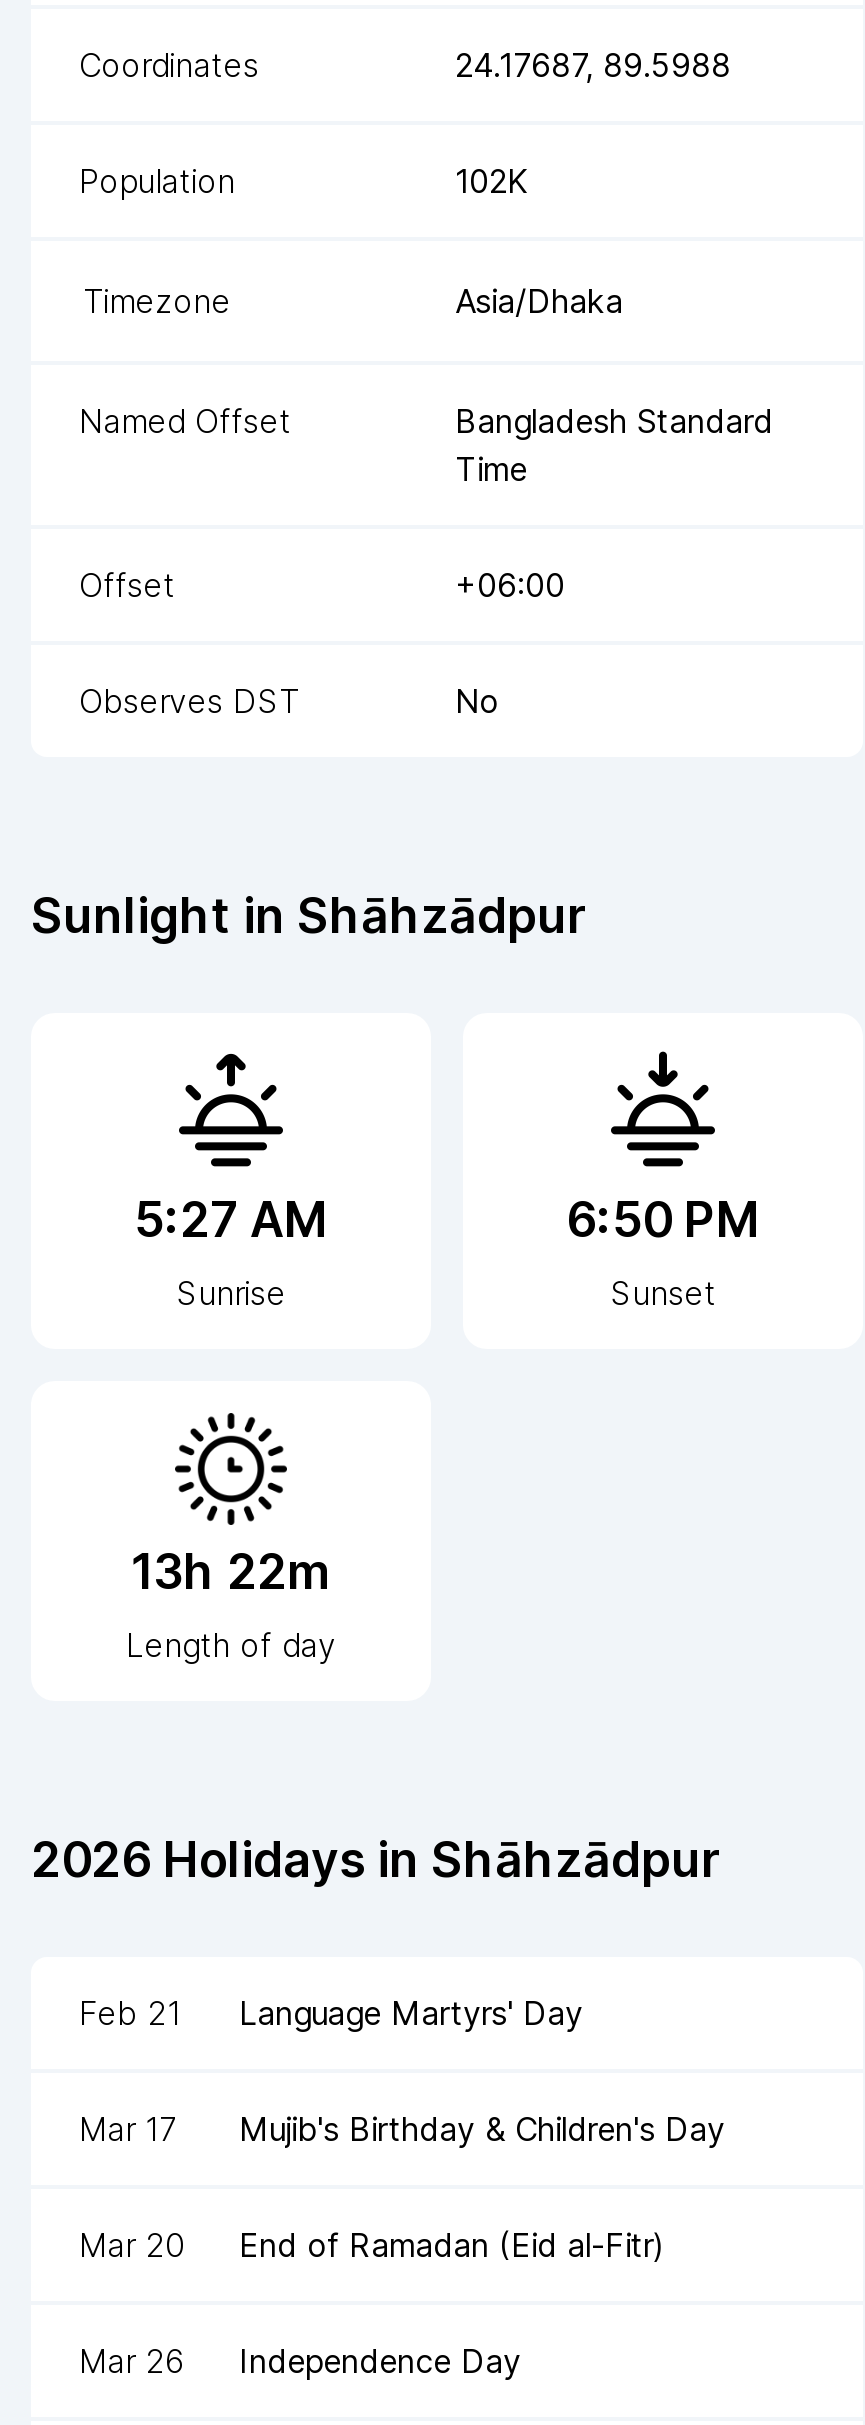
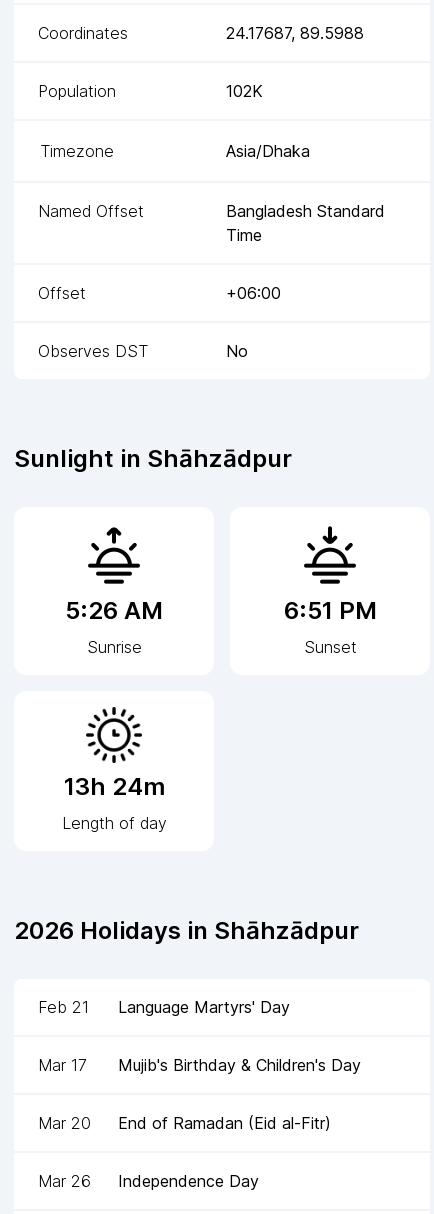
- 5:27 AM
+ 5:26 AM

- 6:50 PM
+ 6:51 PM

- 13h 22m
+ 13h 24m
